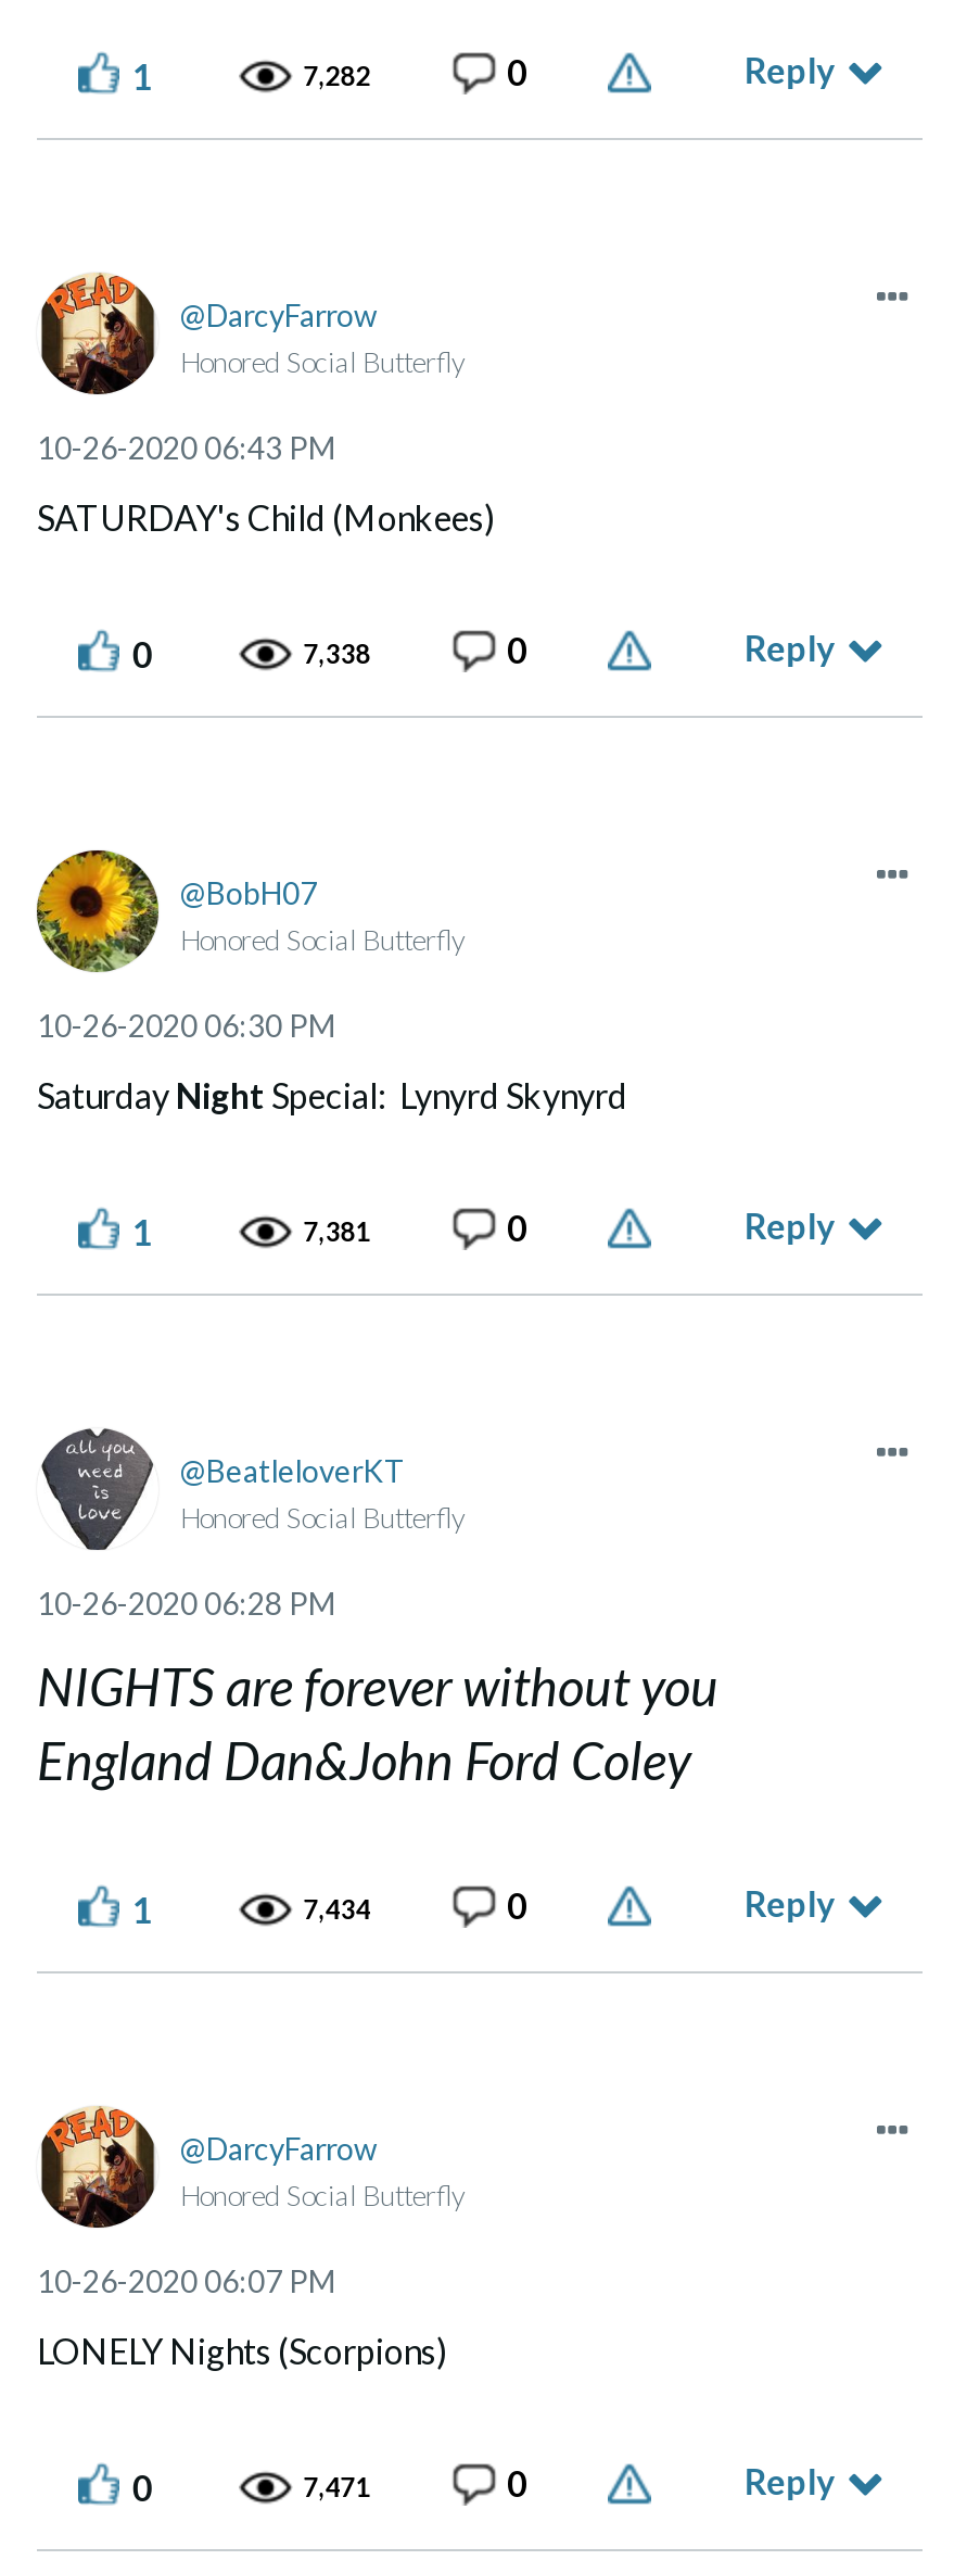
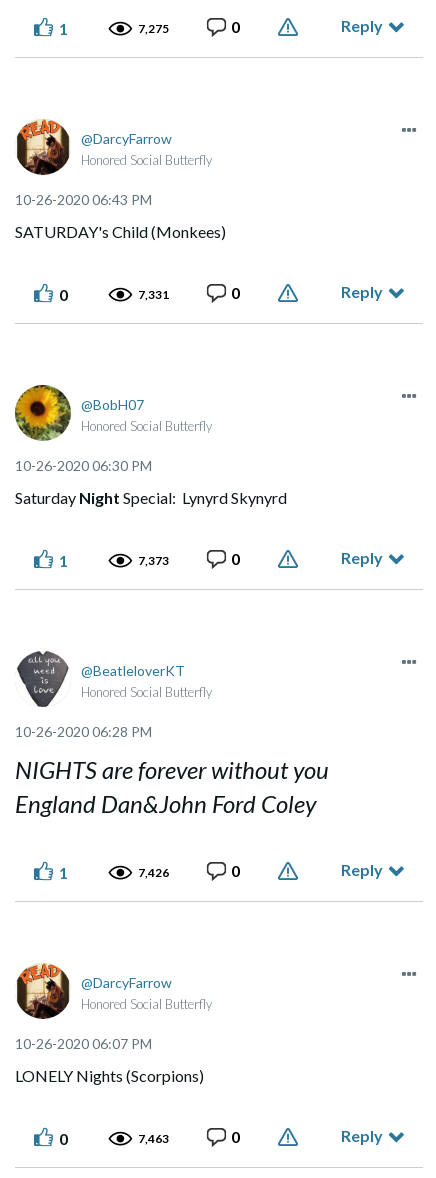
- 7,282
+ 7,275

- 7,338
+ 7,331

- 7,381
+ 7,373

- 7,434
+ 7,426

- 7,471
+ 7,463
